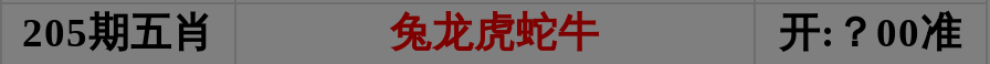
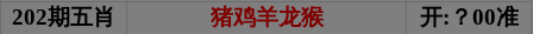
- 205期五肖
- 兔龙虎蛇牛
+ 202期五肖
+ 猪鸡羊龙猴
